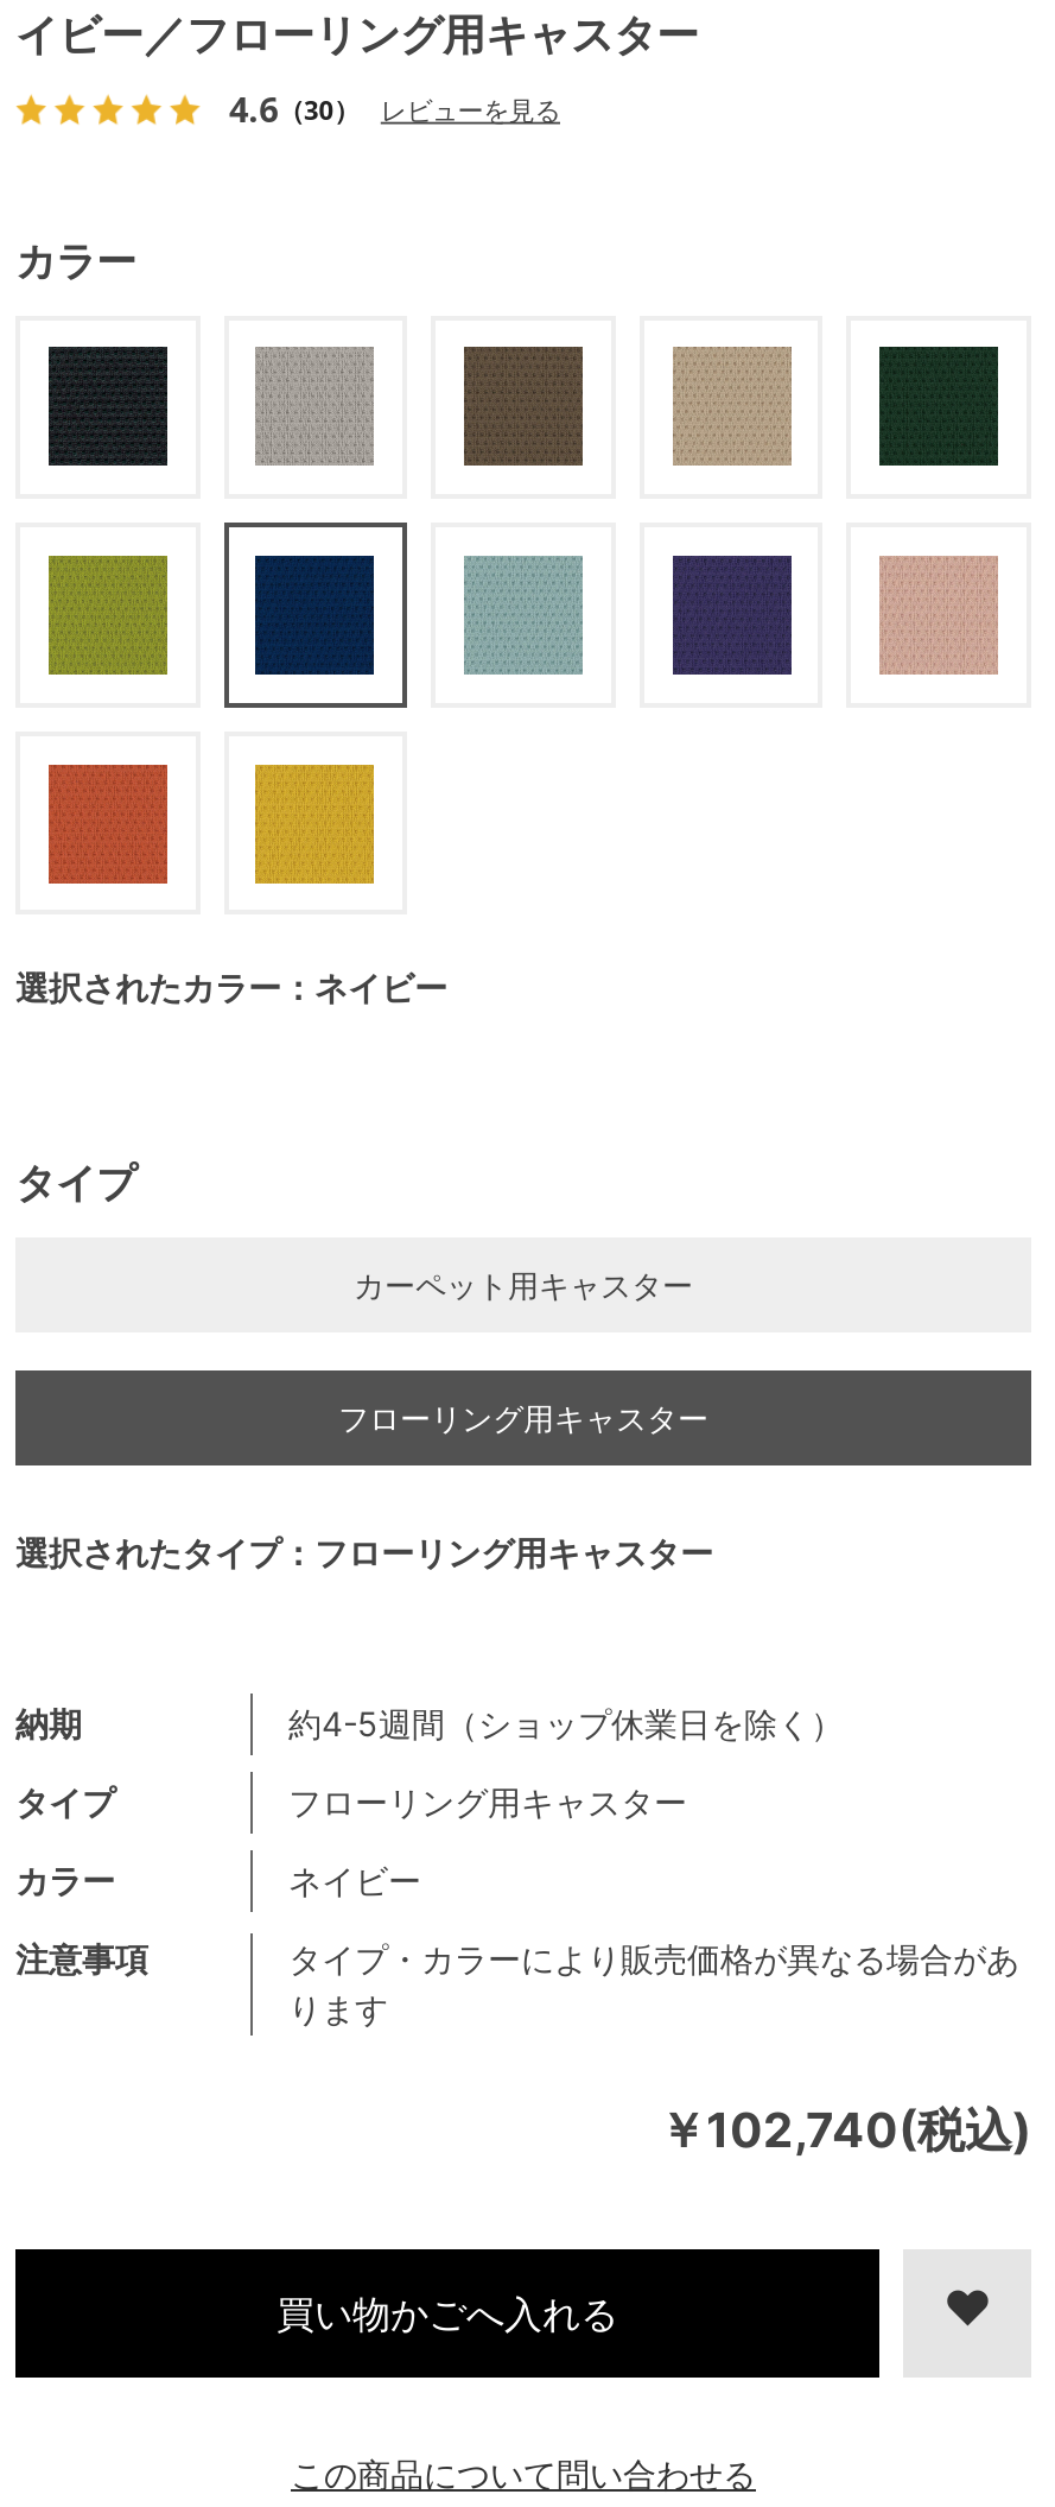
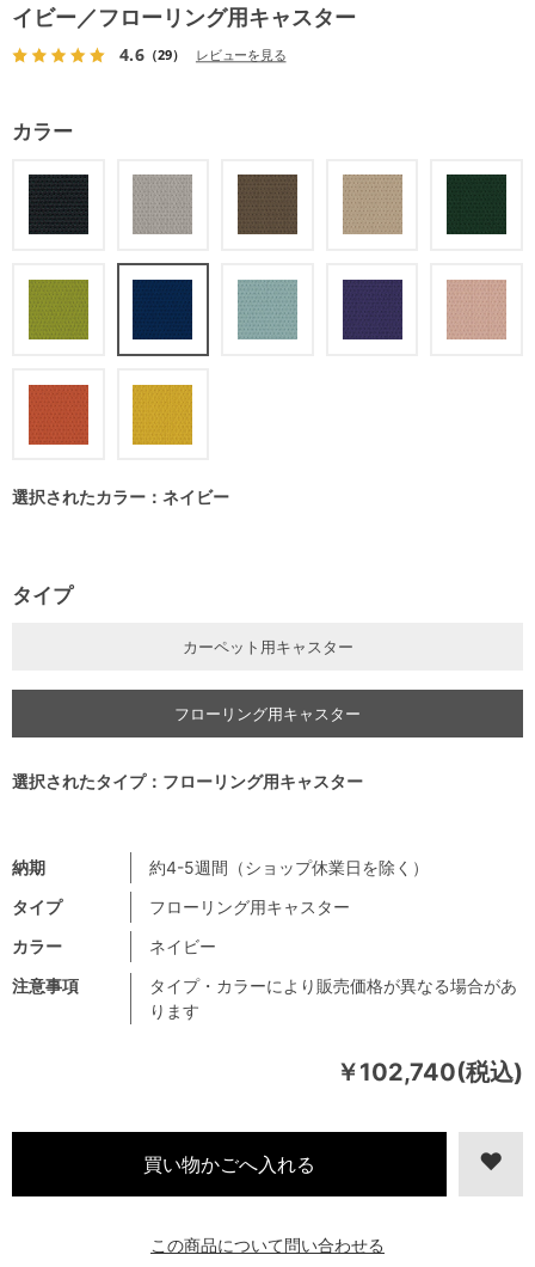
- 4.6（30） レビューを見る
+ 4.6（29） レビューを見る
